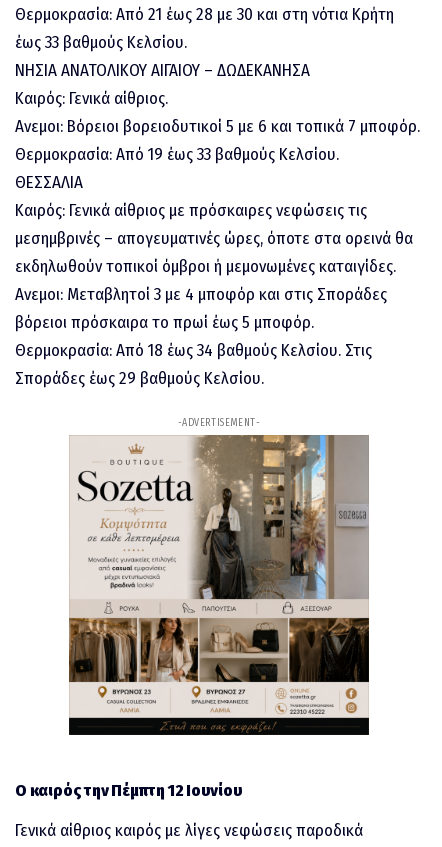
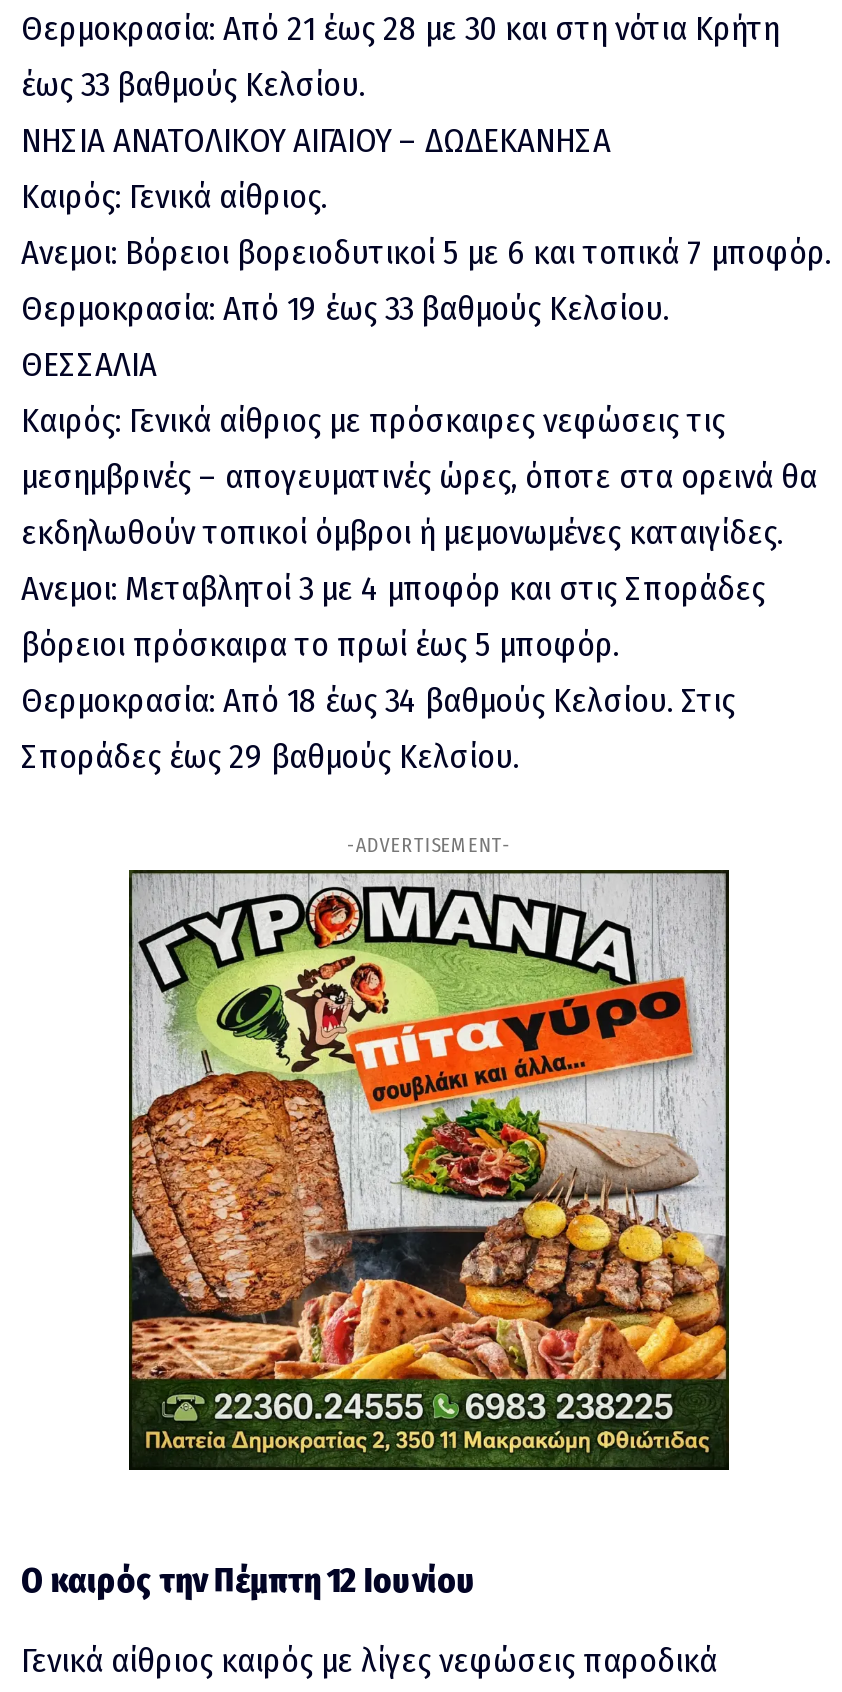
- [image]
+ [image]
